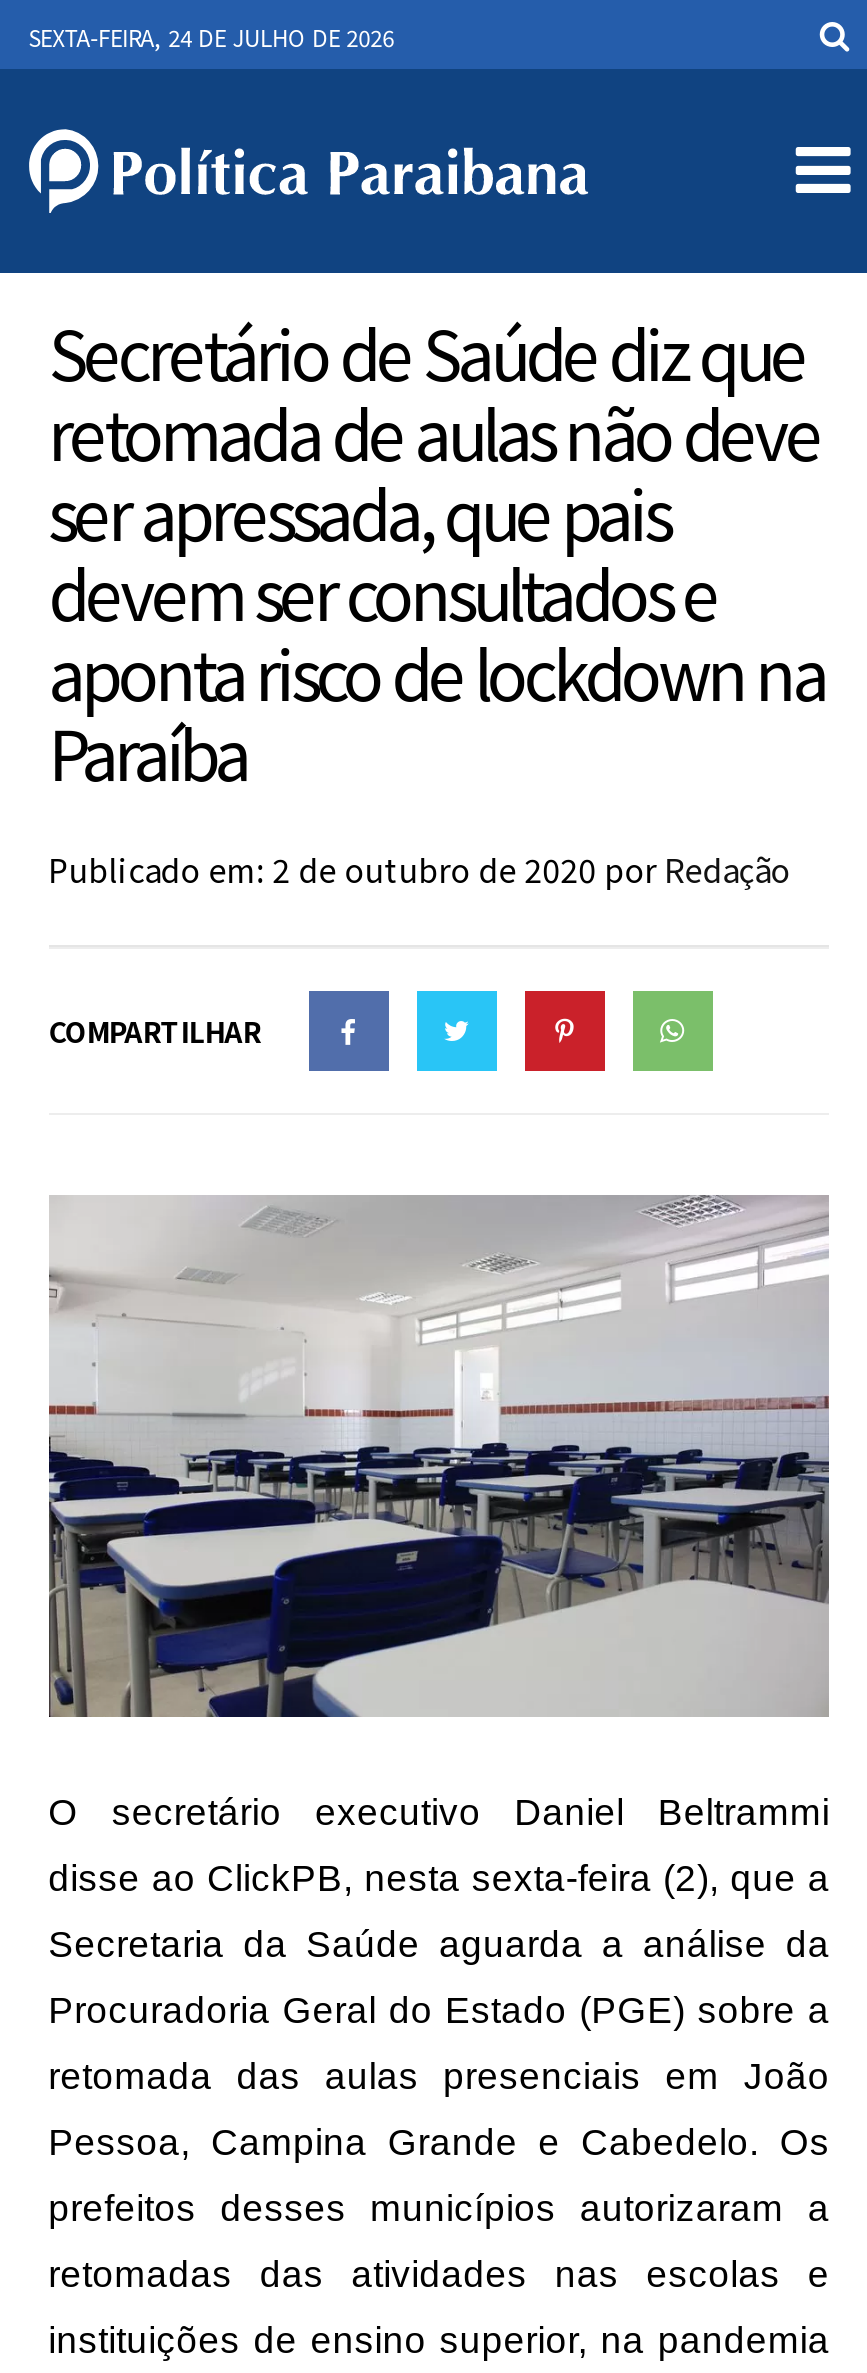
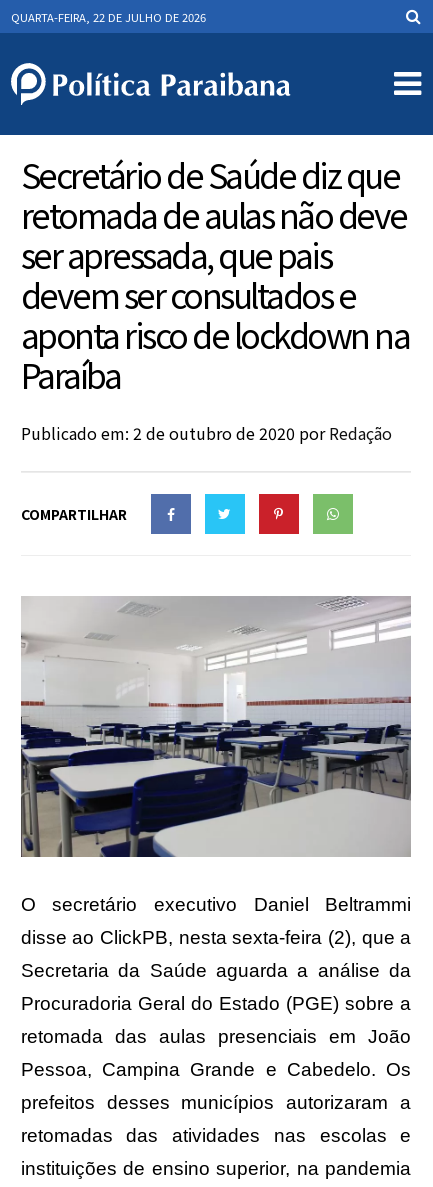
- SEXTA-FEIRA, 24 DE JULHO DE 2026
+ QUARTA-FEIRA, 22 DE JULHO DE 2026
